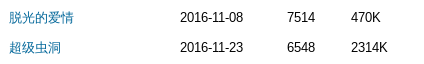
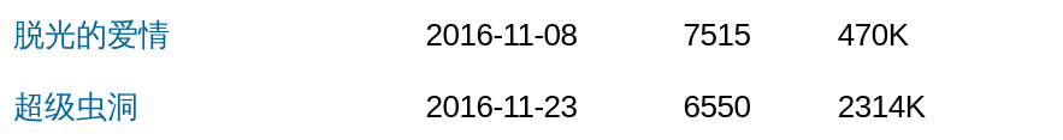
- 7514
+ 7515

- 6548
+ 6550
